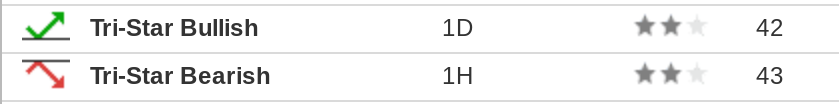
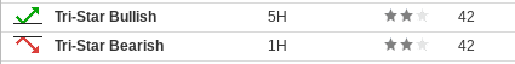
- 1D
+ 5H

- 43
+ 42
